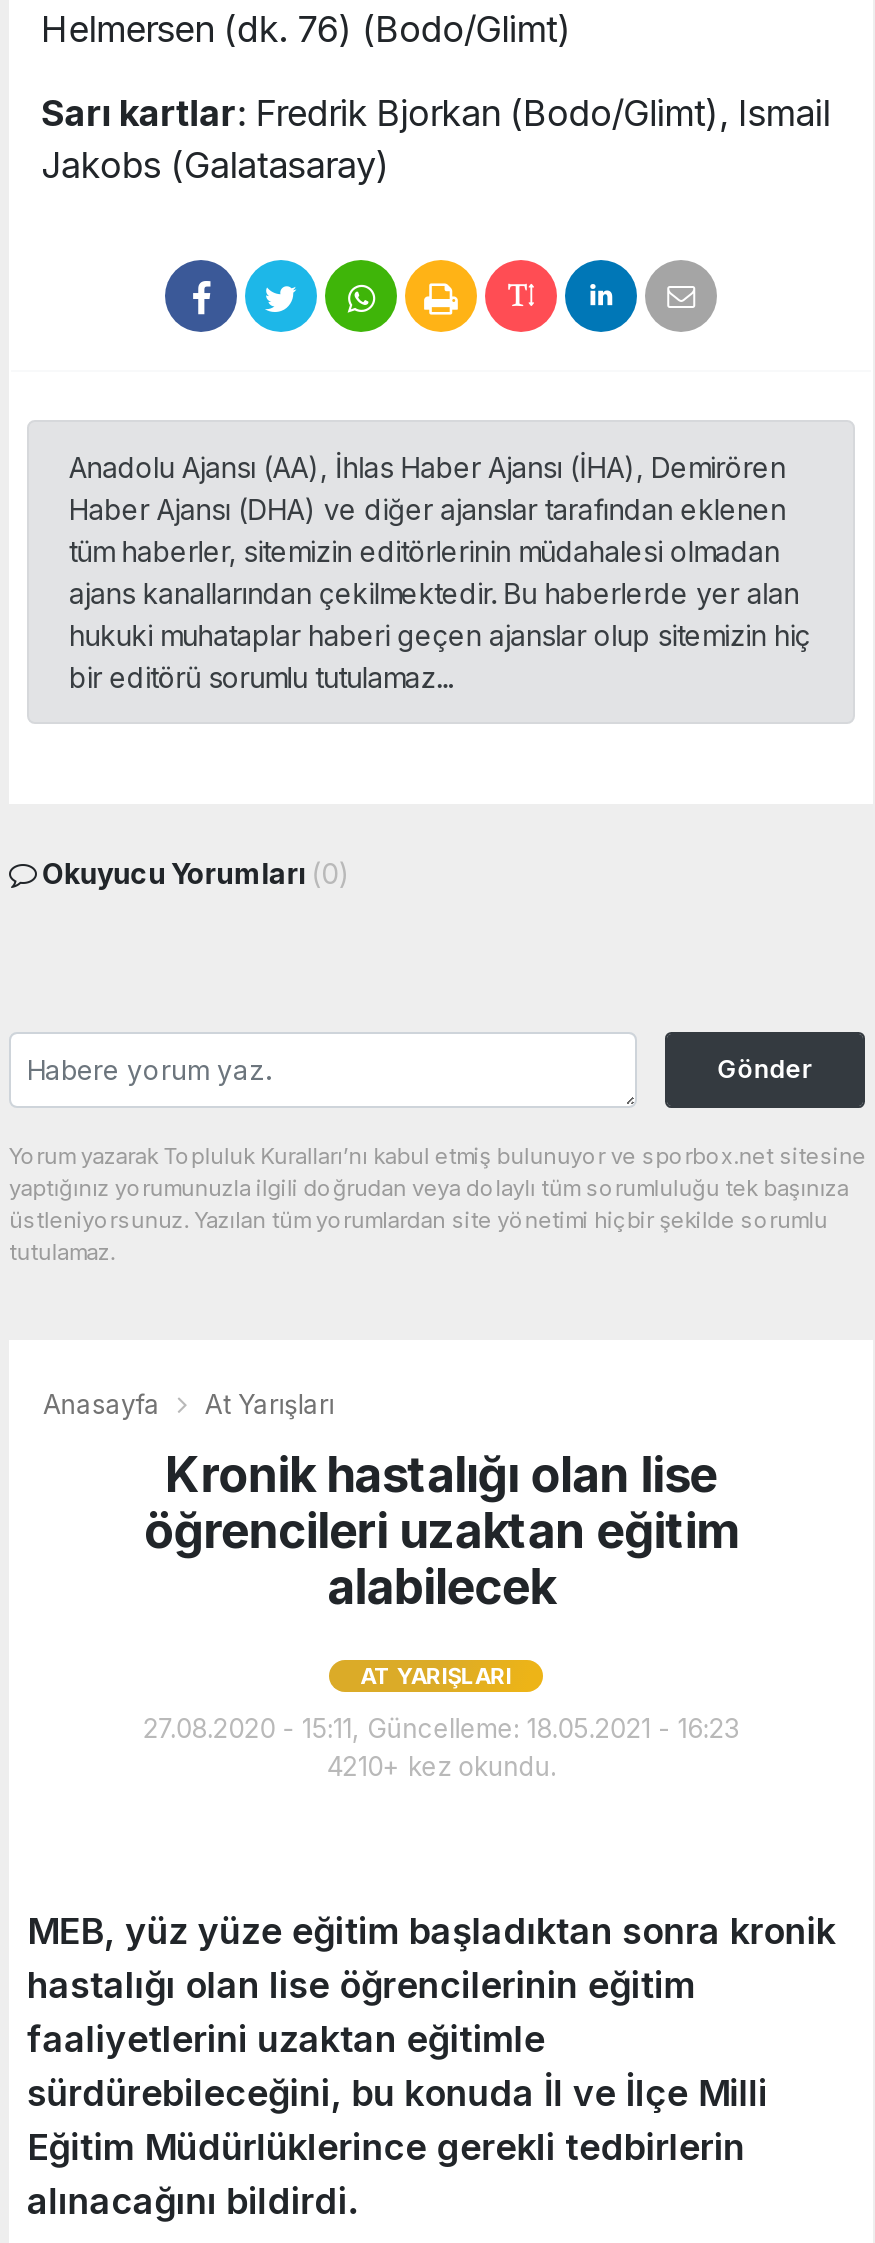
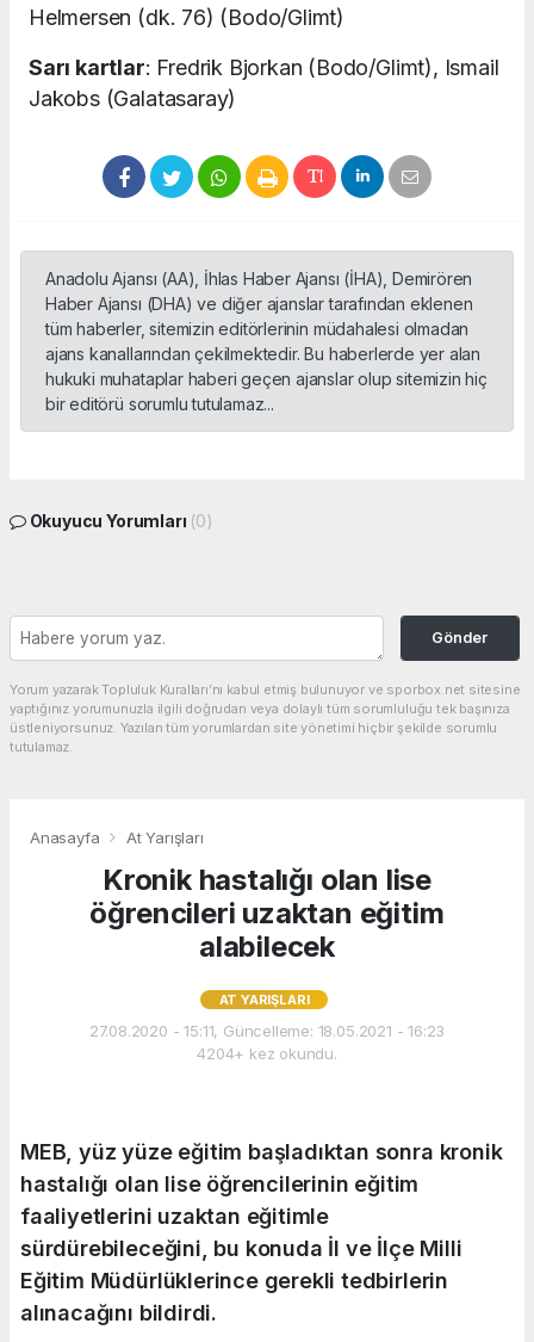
- 4210+ kez okundu.
+ 4204+ kez okundu.
